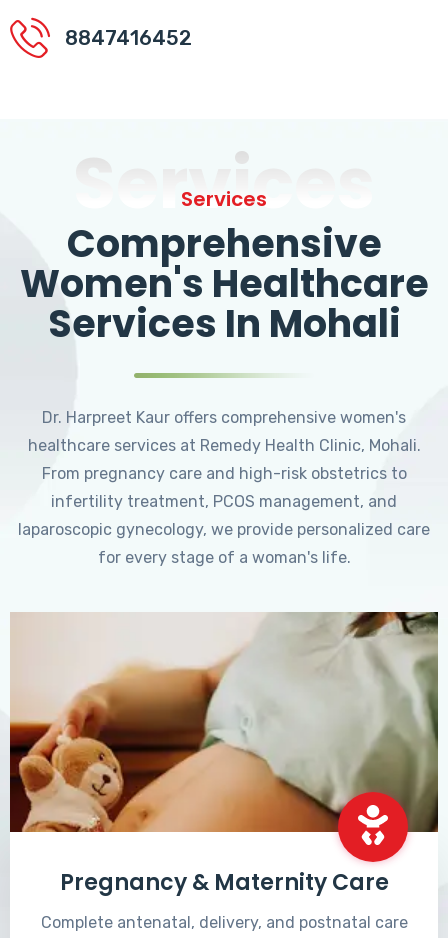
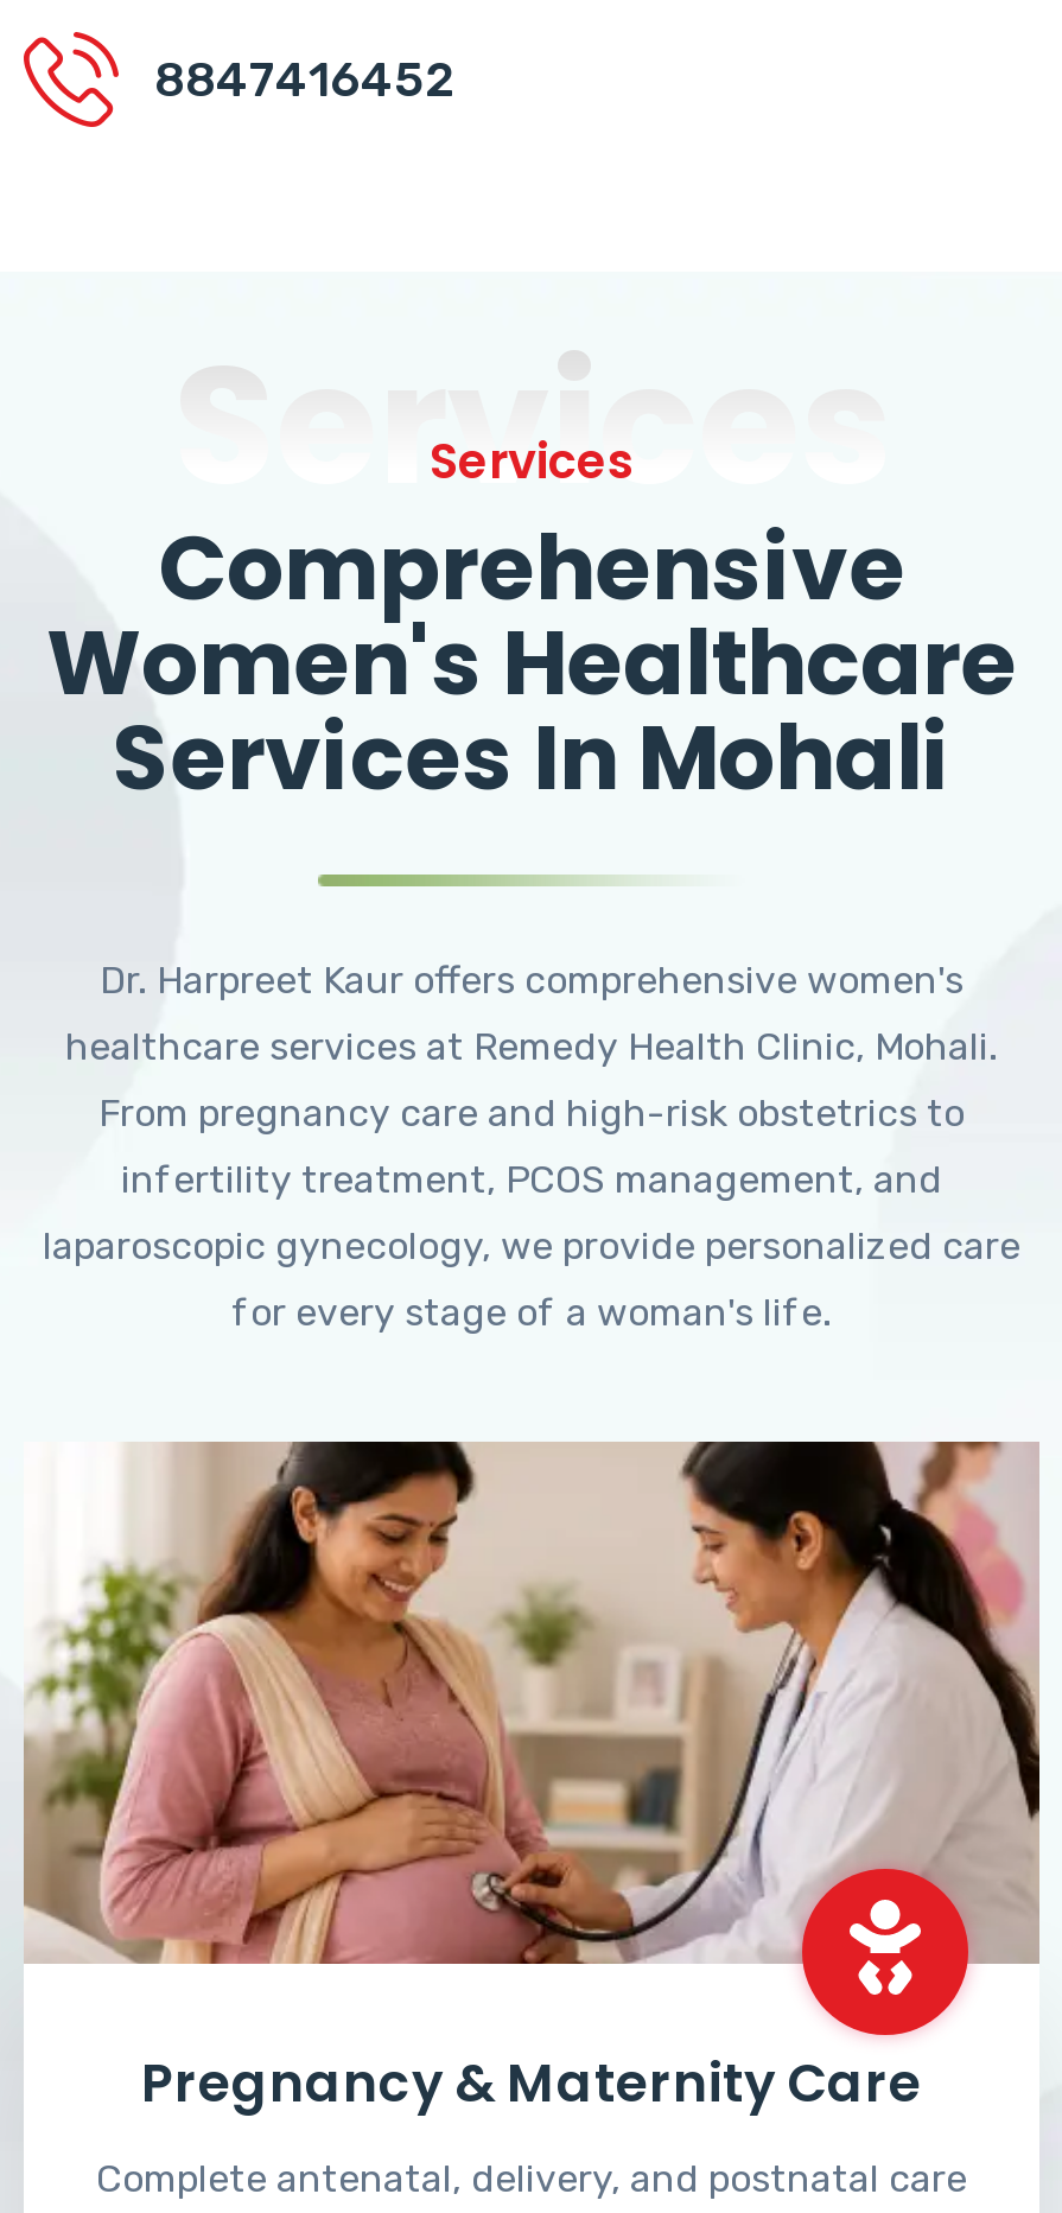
- [image]
+ [image]
